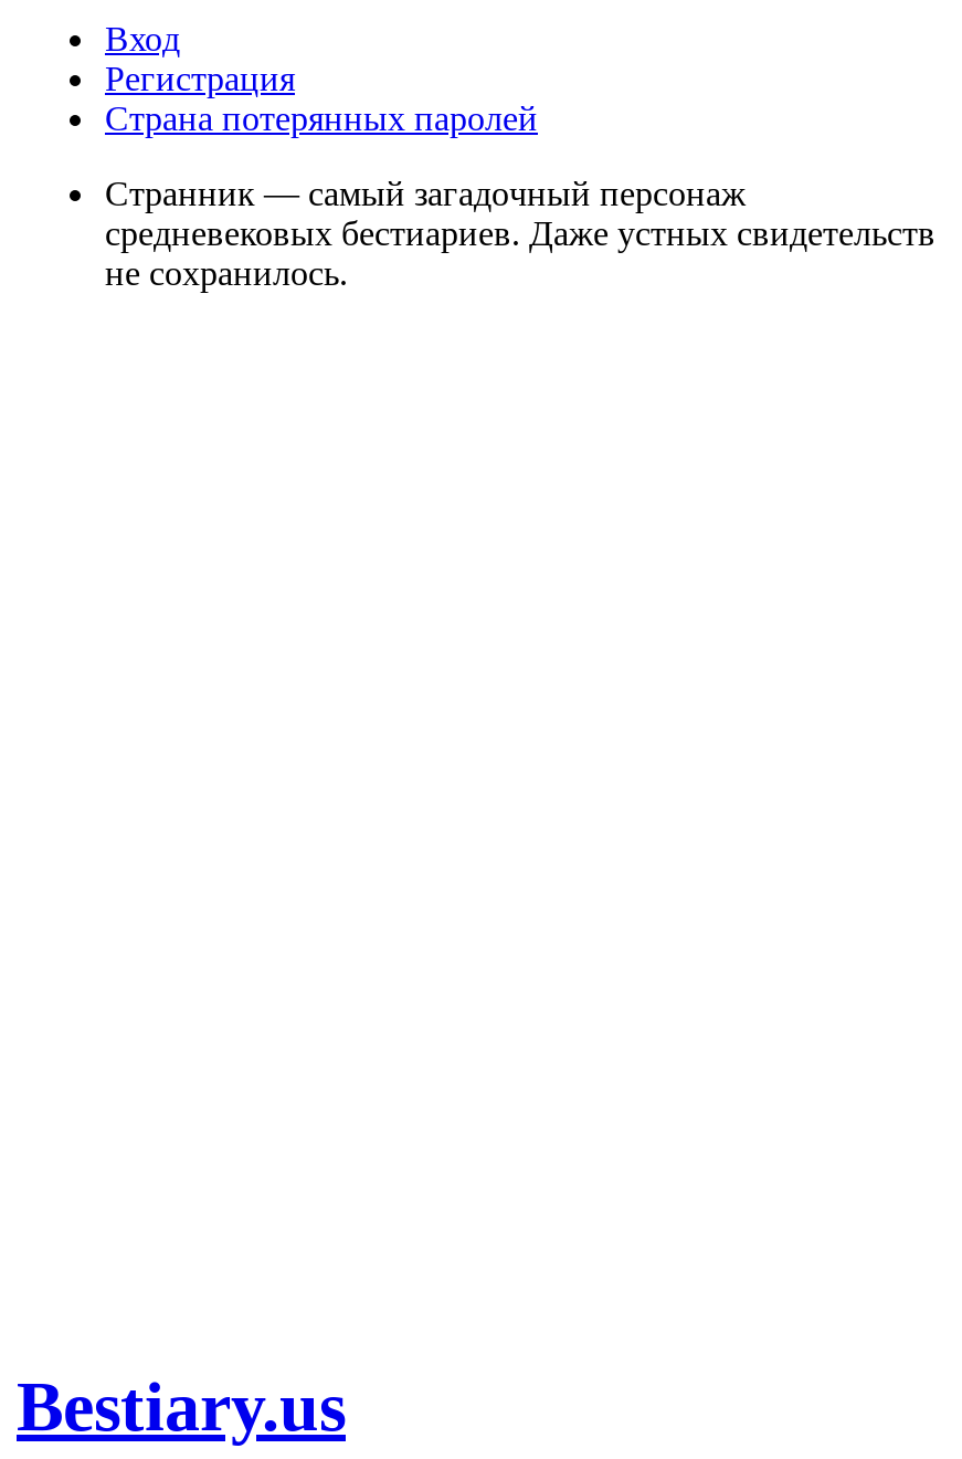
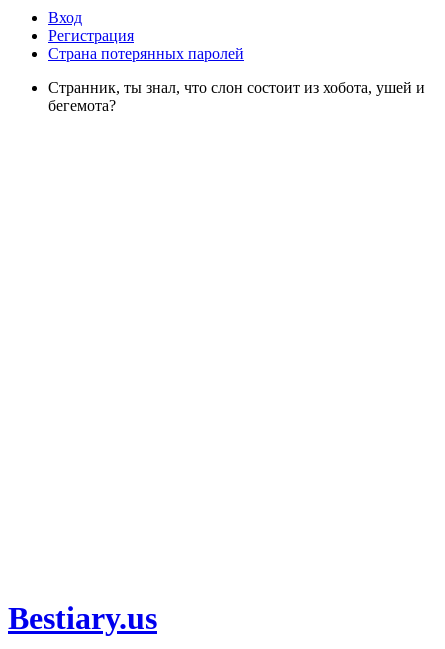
- Странник — самый загадочный персонаж
- средневековых бестиариев. Даже устных свидетельств
- не сохранилось.
+ Странник, ты знал, что слон состоит из хобота, ушей и
+ бегемота?
